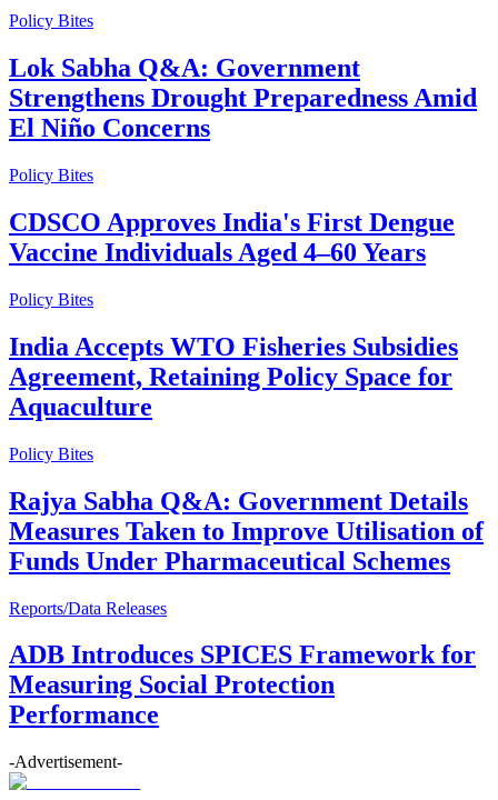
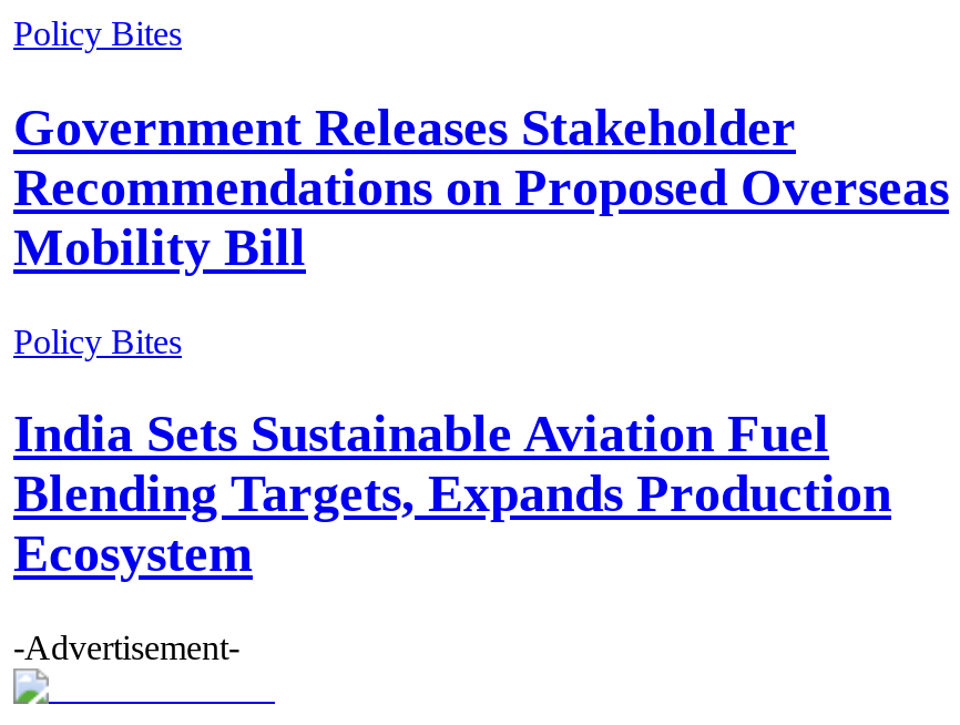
- Lok Sabha Q&A: Government
- Strengthens Drought Preparedness Amid
- El Niño Concerns
+ Government Releases Stakeholder
+ Recommendations on Proposed Overseas
+ Mobility Bill

- CDSCO Approves India's First Dengue
- Vaccine Individuals Aged 4–60 Years
- Policy Bites
- India Accepts WTO Fisheries Subsidies
- Agreement, Retaining Policy Space for
- Aquaculture
- Policy Bites
- Rajya Sabha Q&A: Government Details
- Measures Taken to Improve Utilisation of
- Funds Under Pharmaceutical Schemes
- Reports/Data Releases
- ADB Introduces SPICES Framework for
- Measuring Social Protection
- Performance
+ India Sets Sustainable Aviation Fuel
+ Blending Targets, Expands Production
+ Ecosystem
